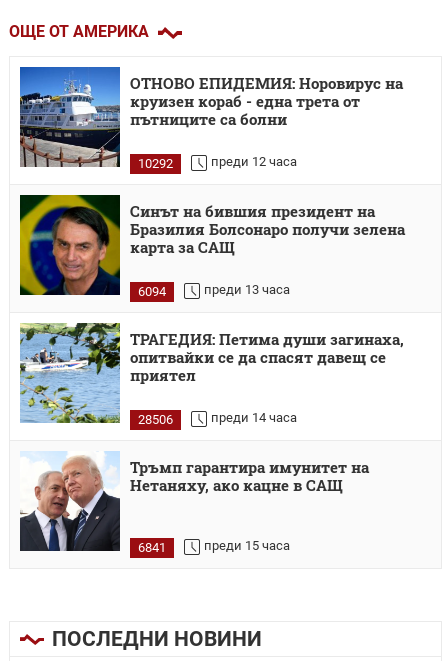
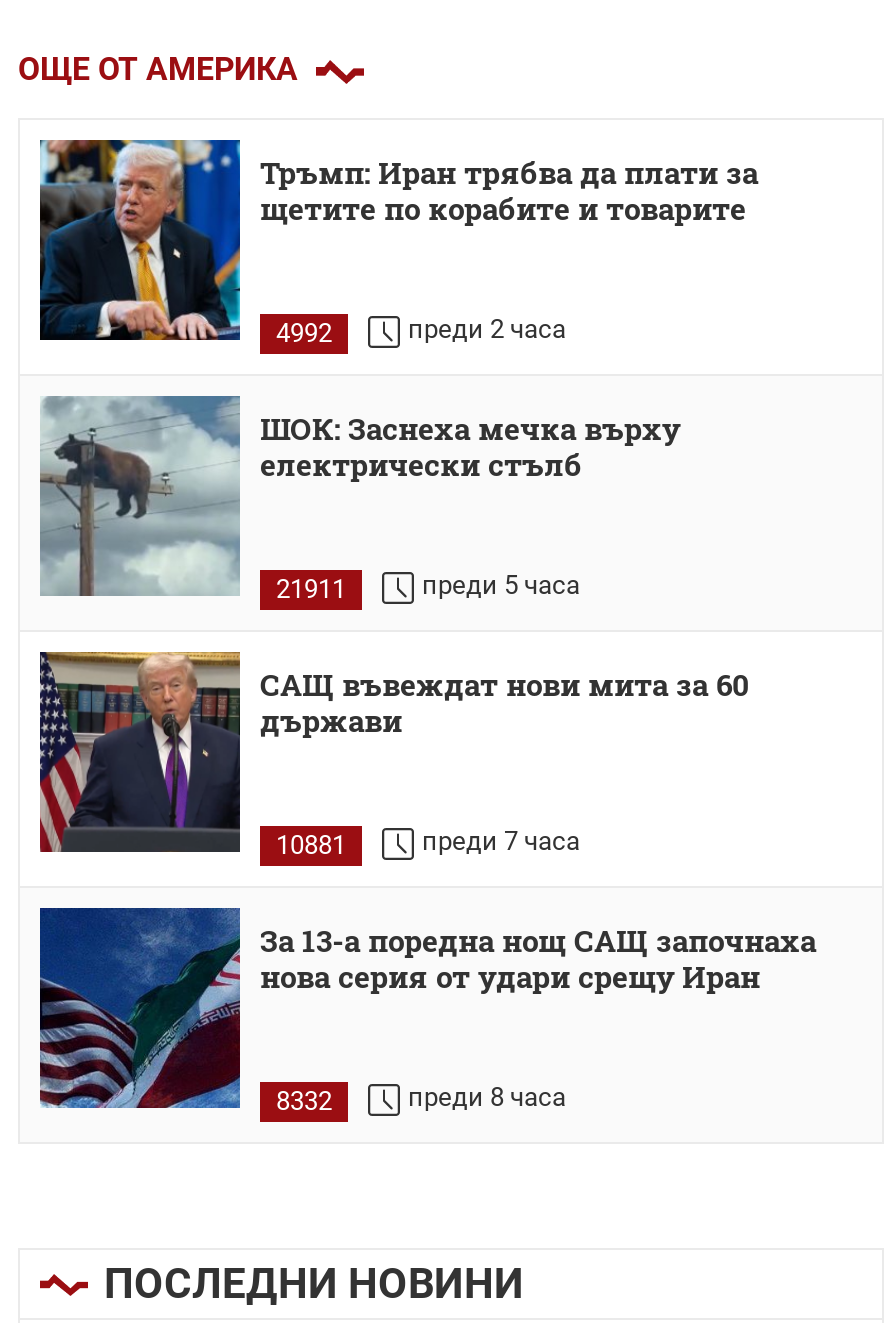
- [image]
- ОТНОВО ЕПИДЕМИЯ: Норовирус на
- круизен кораб - една трета от
- пътниците са болни
+ [image]
+ Тръмп: Иран трябва да плати за
+ щетите по корабите и товарите

- 10292
- преди 12 часа
+ 4992
+ преди 2 часа

- [image]
- Синът на бившия президент на
- Бразилия Болсонаро получи зелена
- карта за САЩ
+ [image]
+ ШОК: Заснеха мечка върху
+ електрически стълб

- 6094
- преди 13 часа
+ 21911
+ преди 5 часа

- [image]
- ТРАГЕДИЯ: Петима души загинаха,
- опитвайки се да спасят давещ се
- приятел
+ [image]
+ САЩ въвеждат нови мита за 60
+ държави

- 28506
- преди 14 часа
+ 10881
+ преди 7 часа

- [image]
- Тръмп гарантира имунитет на
- Нетаняху, ако кацне в САЩ
+ [image]
+ За 13-а поредна нощ САЩ започнаха
+ нова серия от удари срещу Иран

- 6841
- преди 15 часа
+ 8332
+ преди 8 часа
